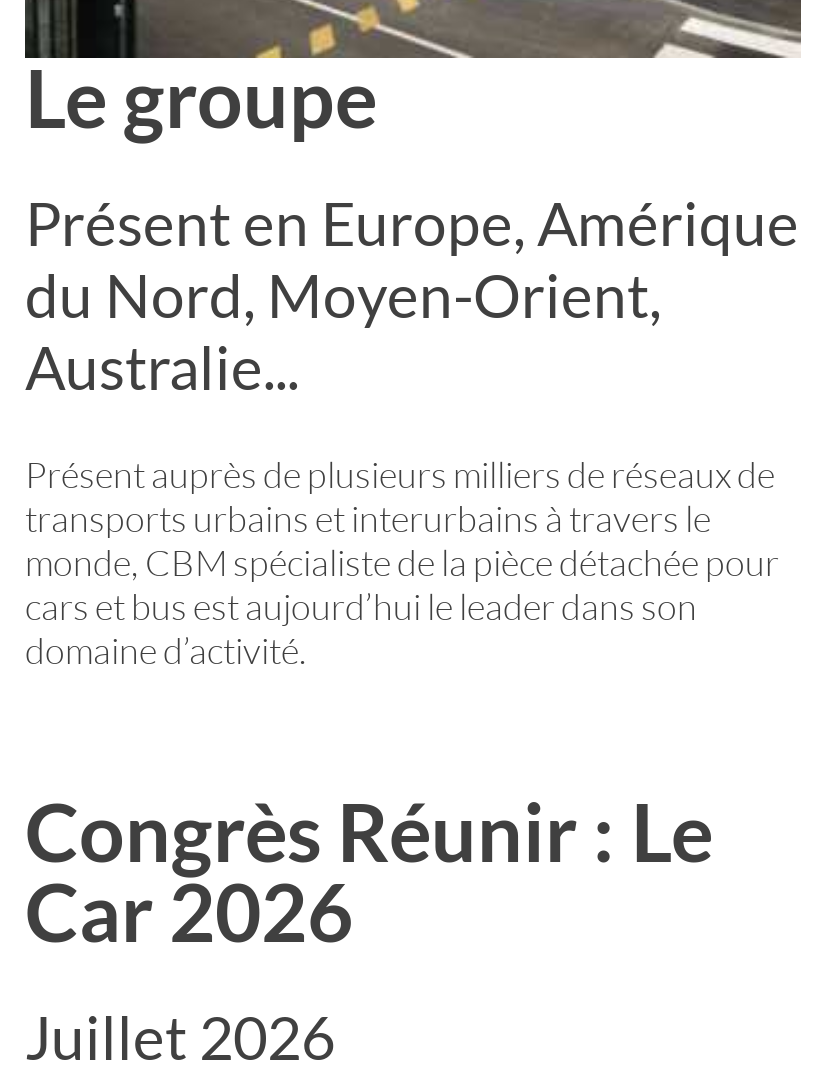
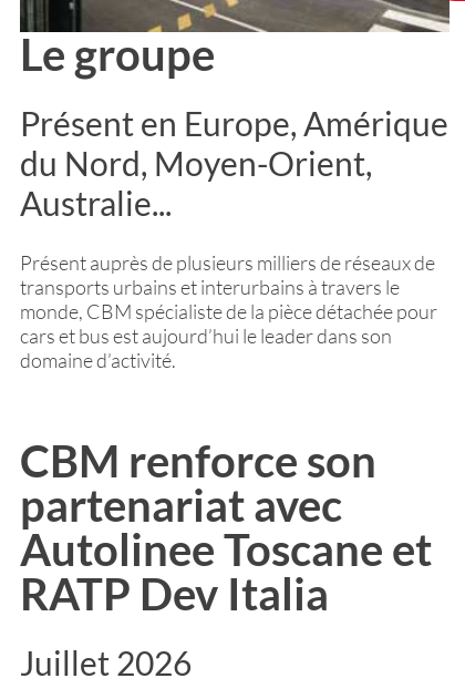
- Congrès Réunir : Le
- Car 2026
+ CBM renforce son
+ partenariat avec
+ Autolinee Toscane et
+ RATP Dev Italia
